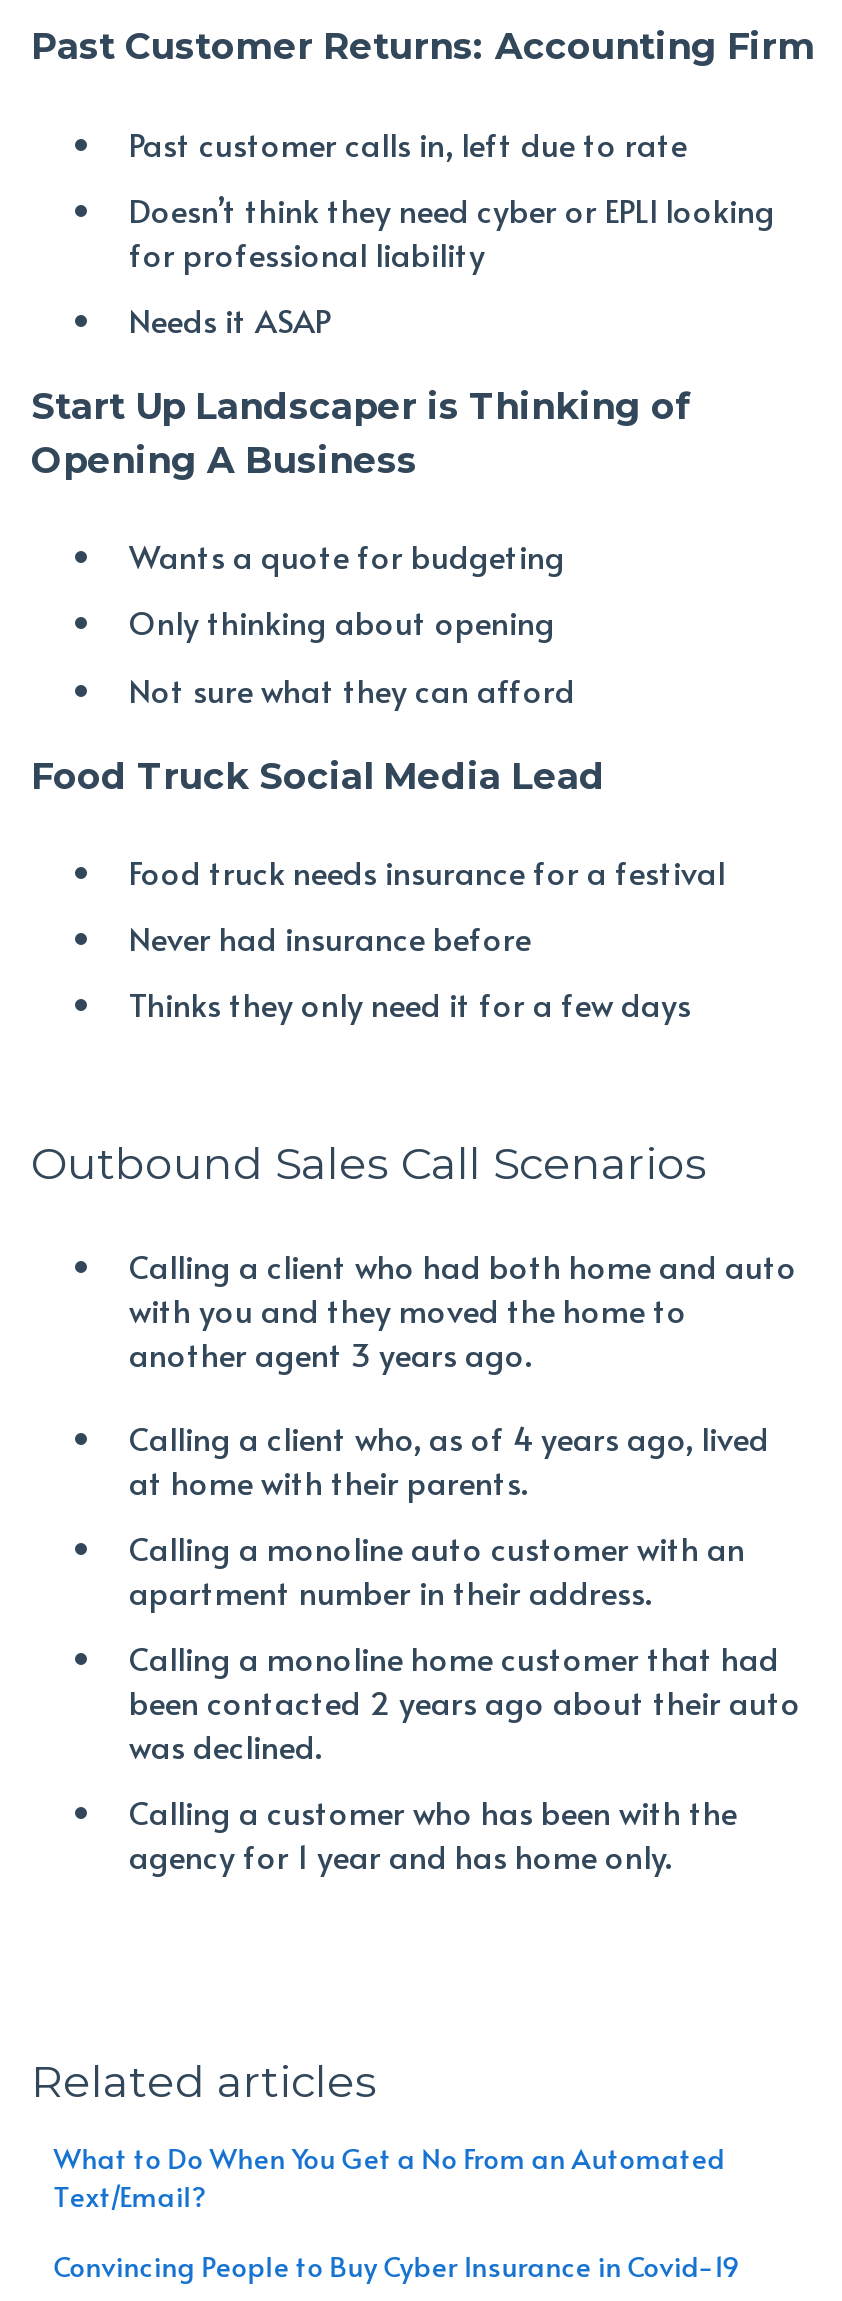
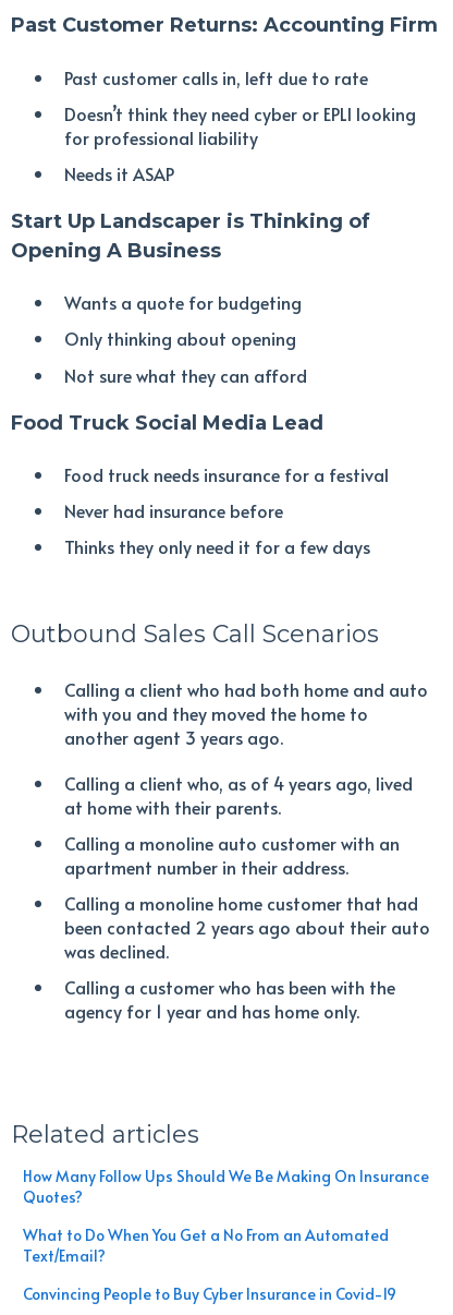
+ How Many Follow Ups Should We Be Making On Insurance
+ Quotes?
